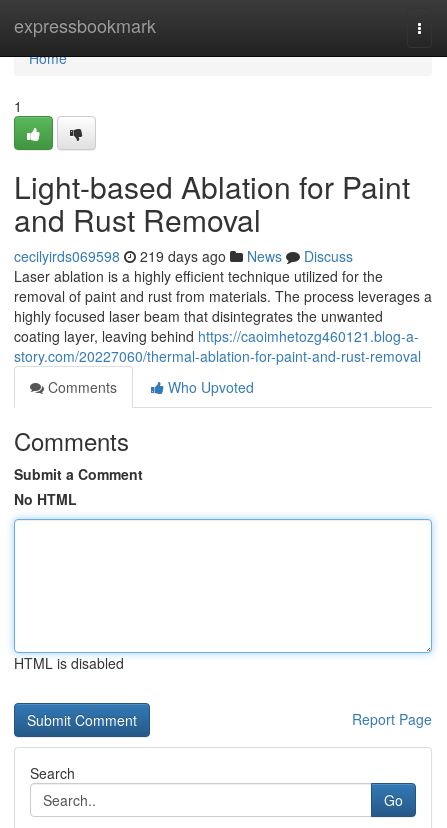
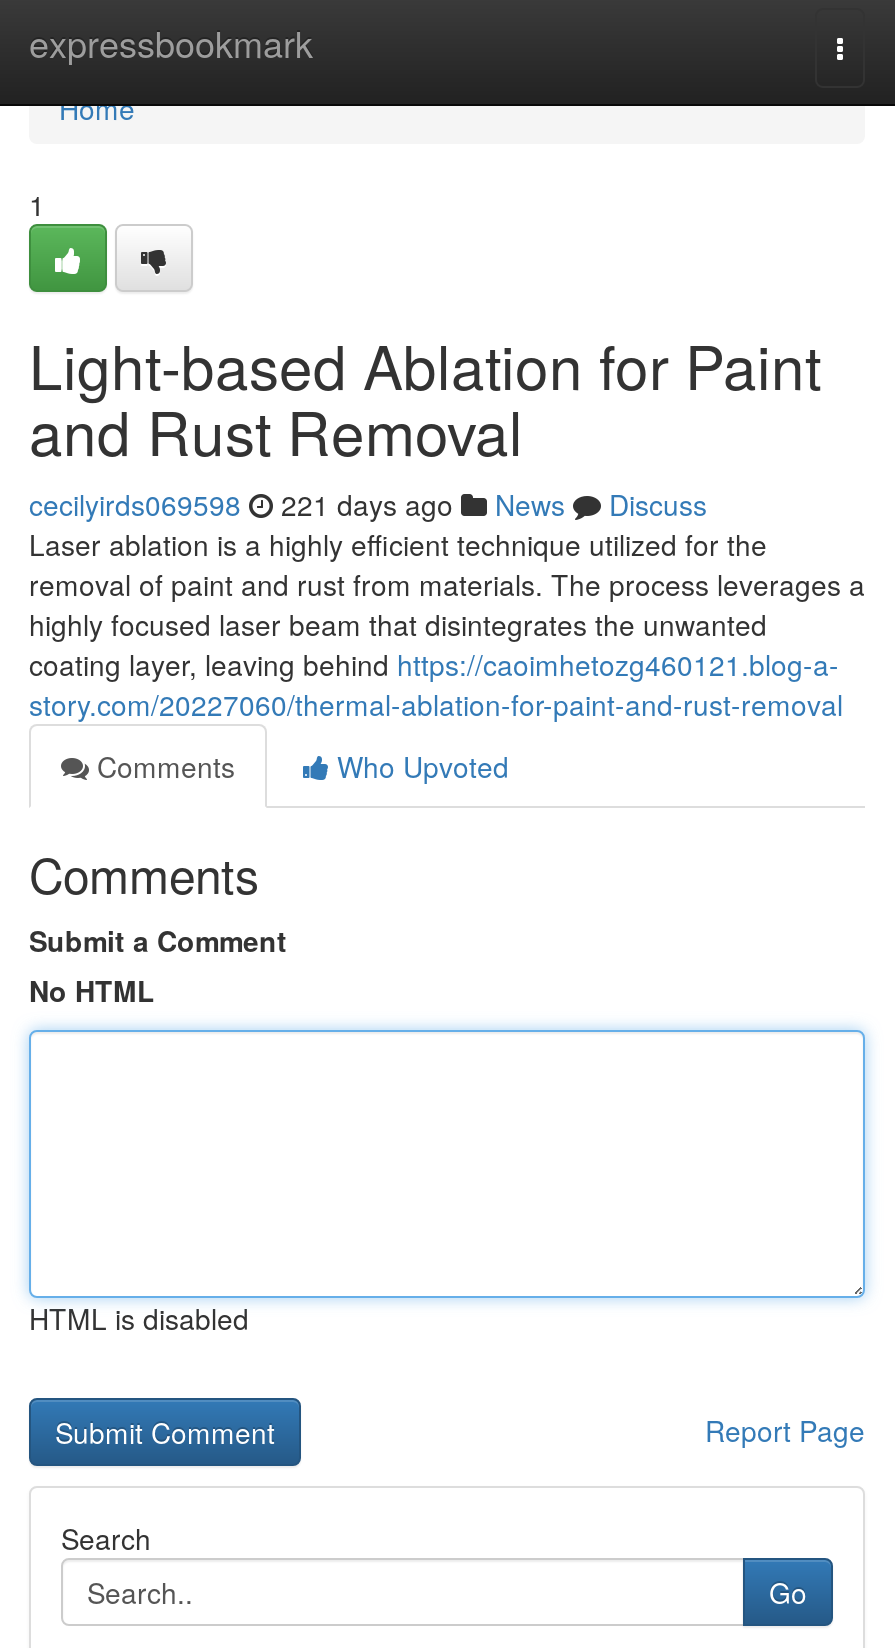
- cecilyirds069598 219 days ago News Discuss
+ cecilyirds069598 221 days ago News Discuss
